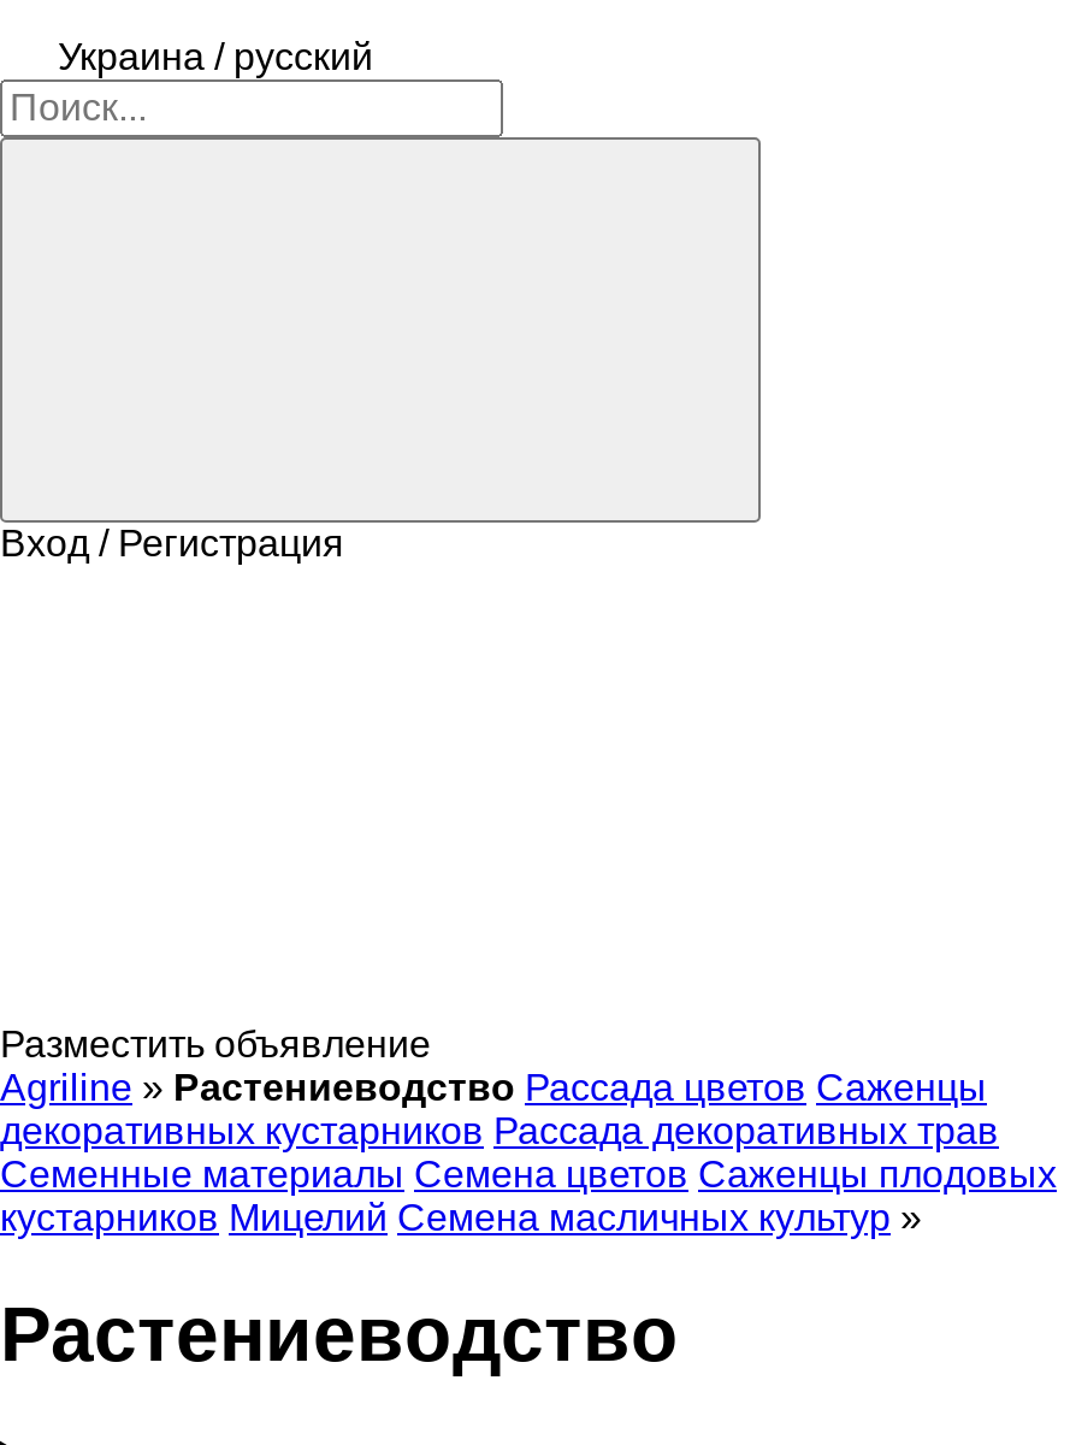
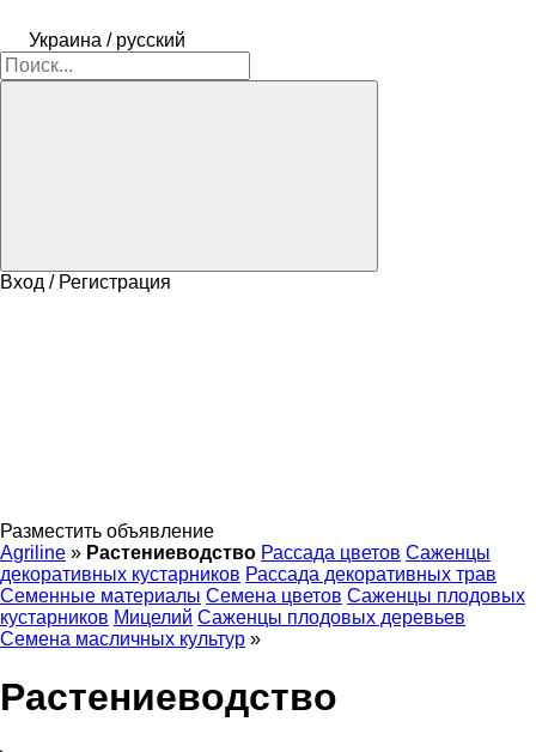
- кустарников Мицелий Семена масличных культур »
+ кустарников Мицелий Саженцы плодовых деревьев
+ Семена масличных культур »
